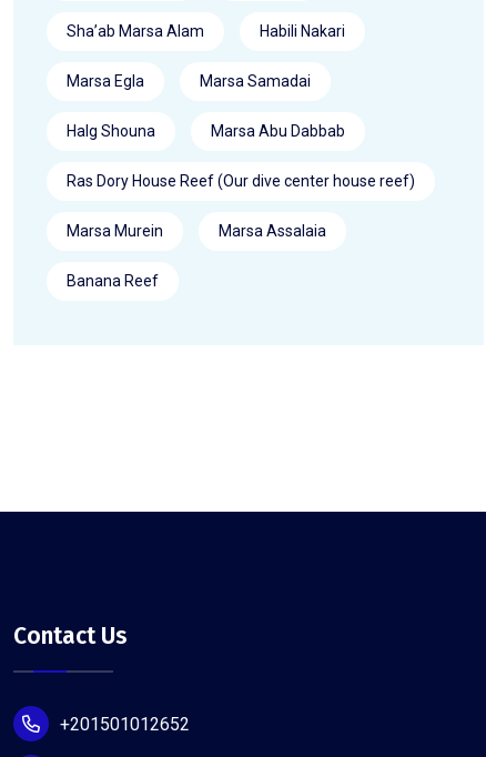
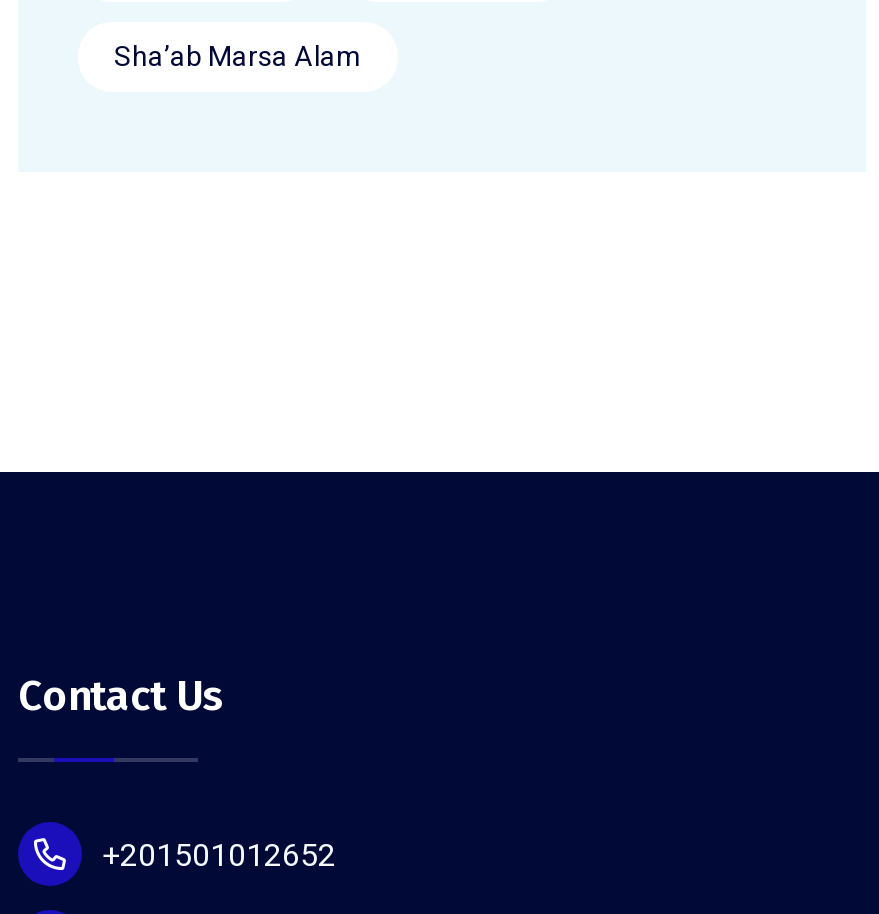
- Habili Nakari
- Marsa Egla
- Marsa Samadai
- Halg Shouna
- Marsa Abu Dabbab
- Ras Dory House Reef (Our dive center house reef)
- Marsa Murein
- Marsa Assalaia
- Banana Reef
